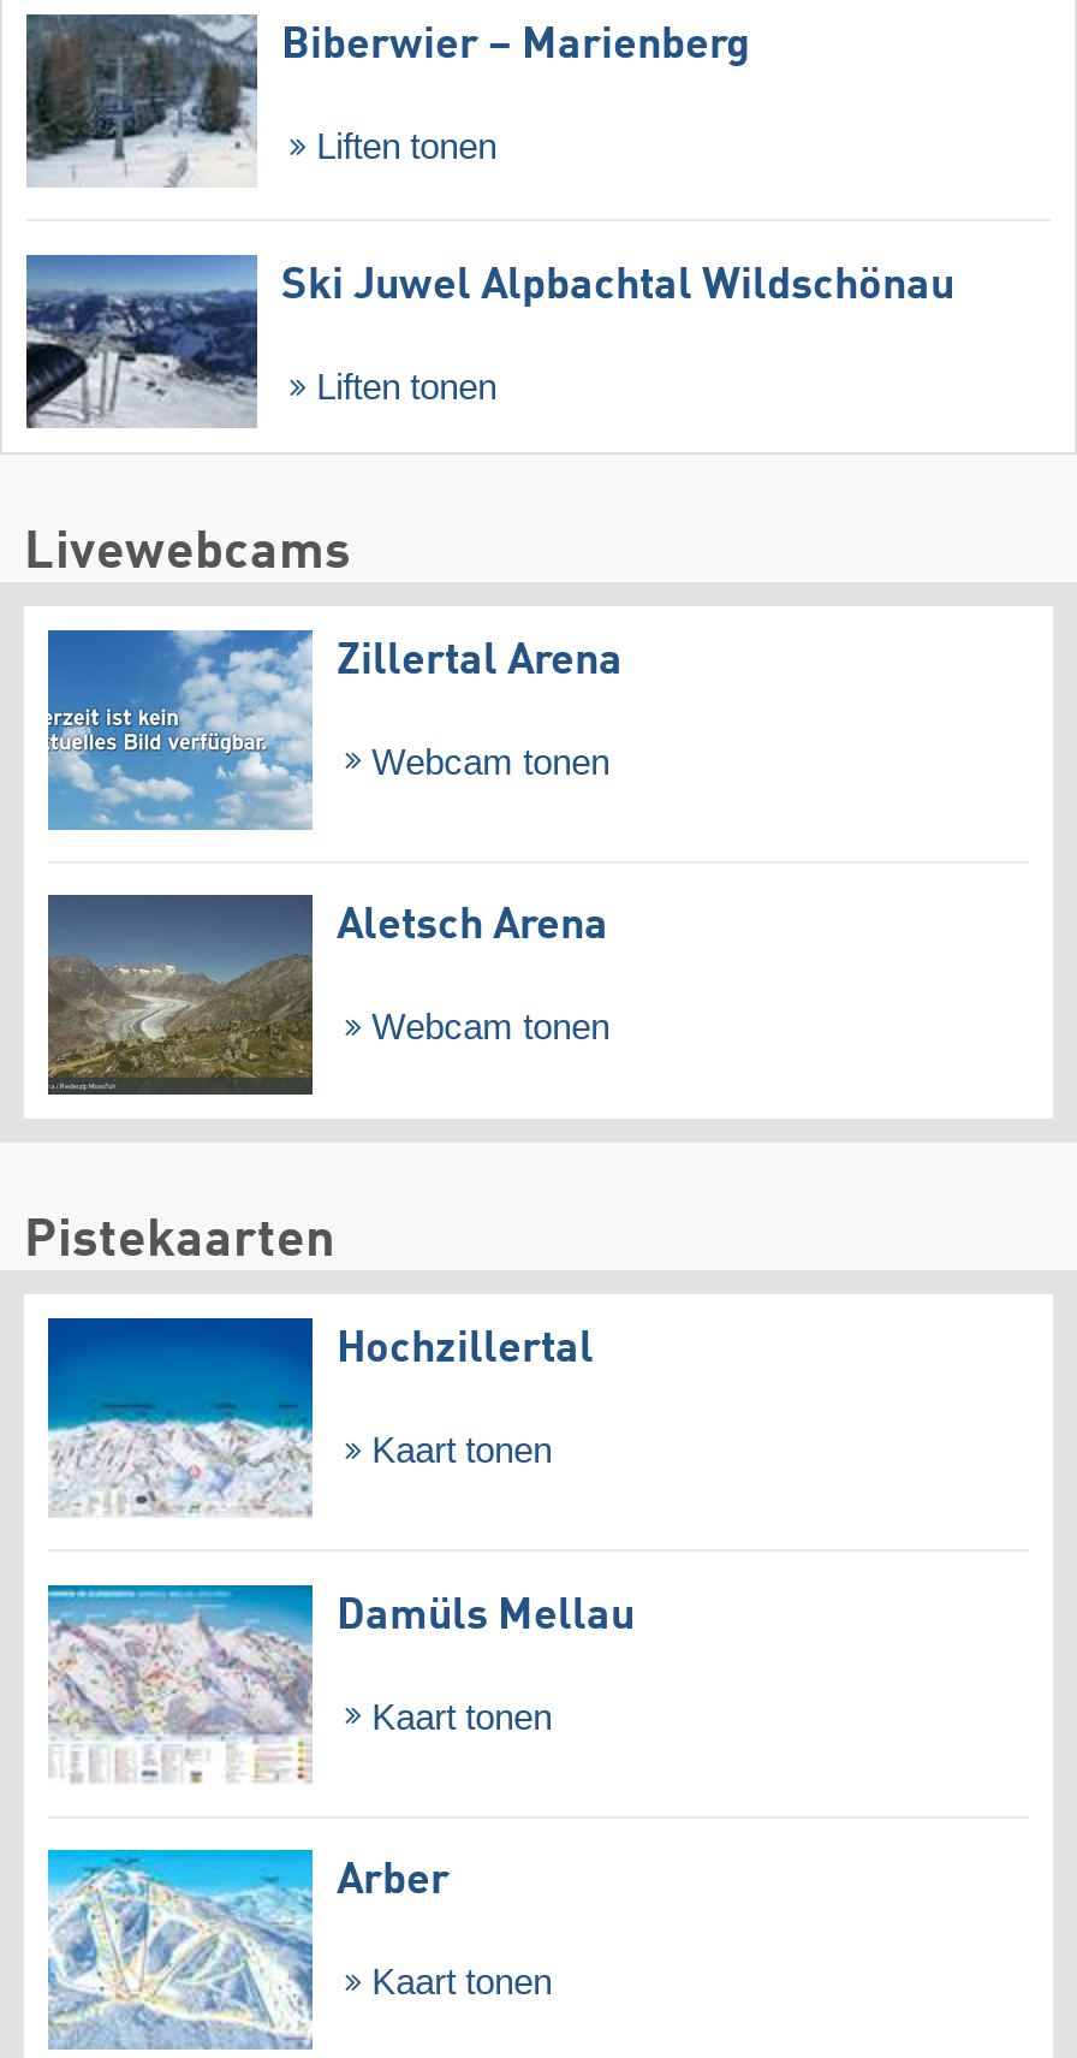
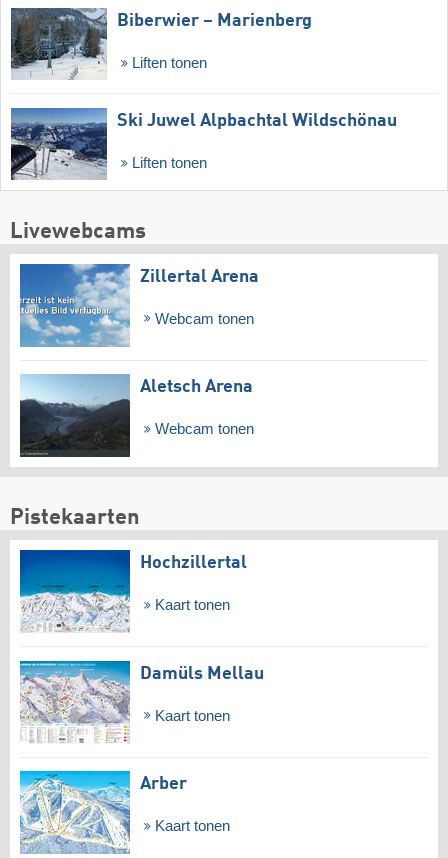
- [image]
+ [image]
